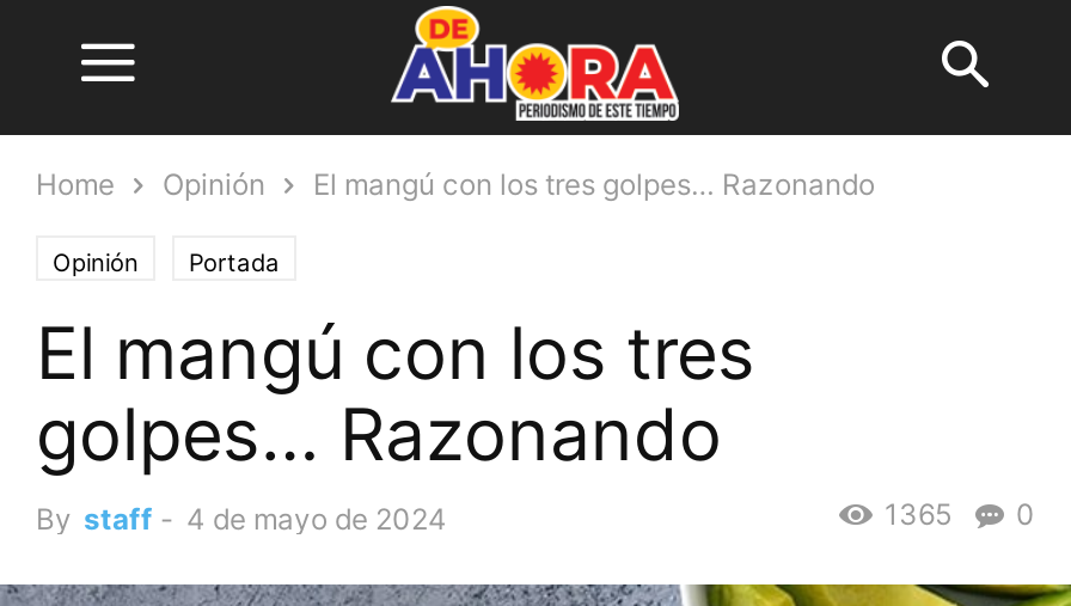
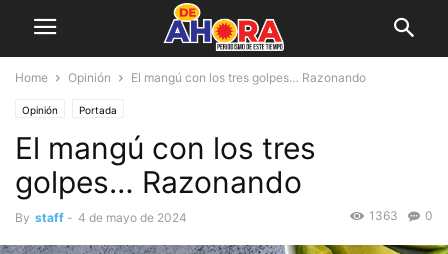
- 1365 0
+ 1363 0
